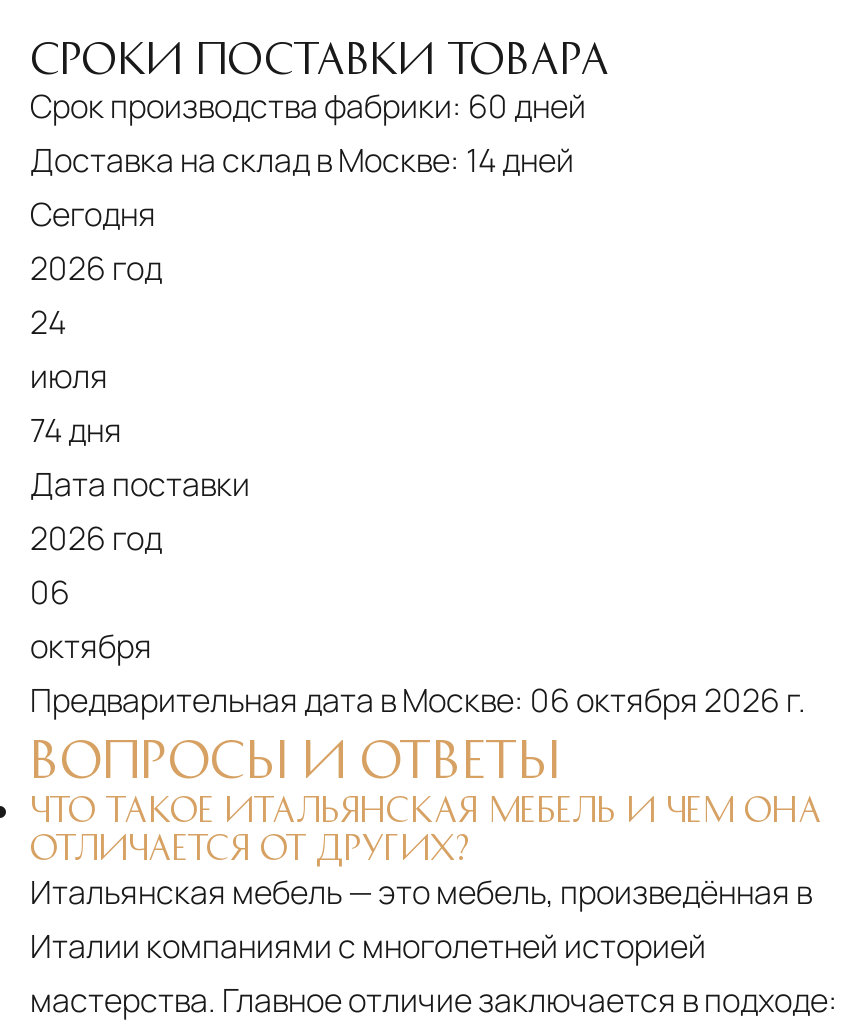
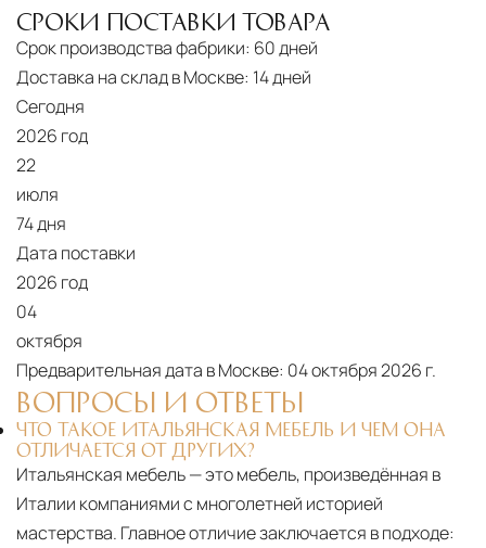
- 24
+ 22

- 06
+ 04

- Предварительная дата в Москве: 06 октября 2026 г.
+ Предварительная дата в Москве: 04 октября 2026 г.
